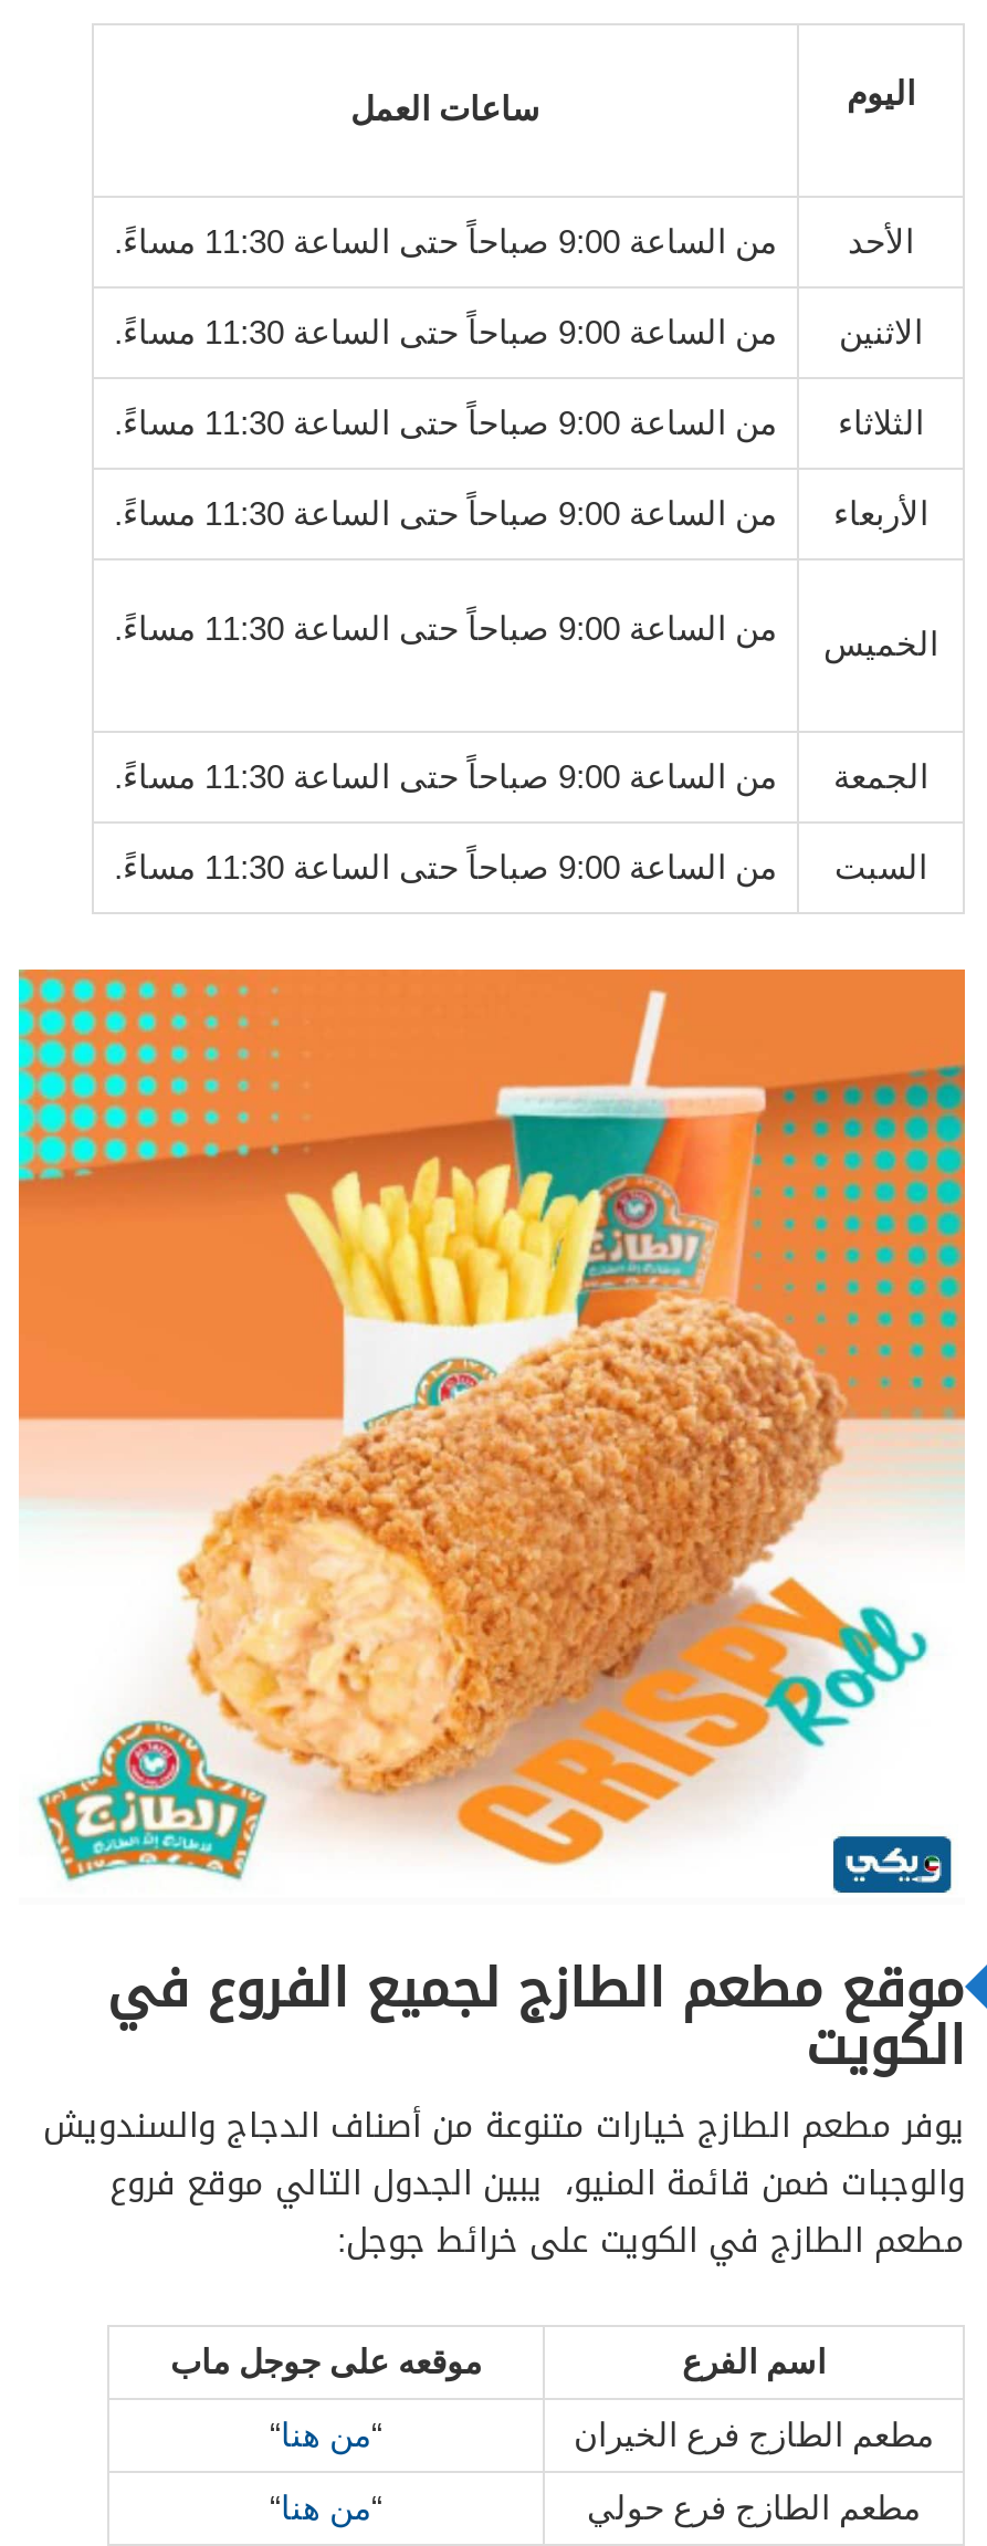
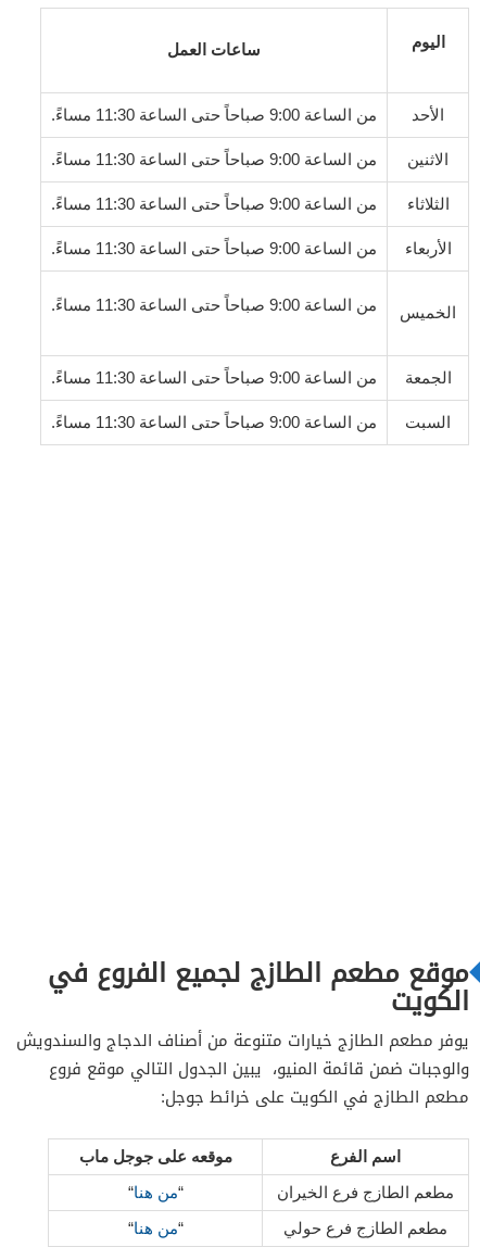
- [image]
